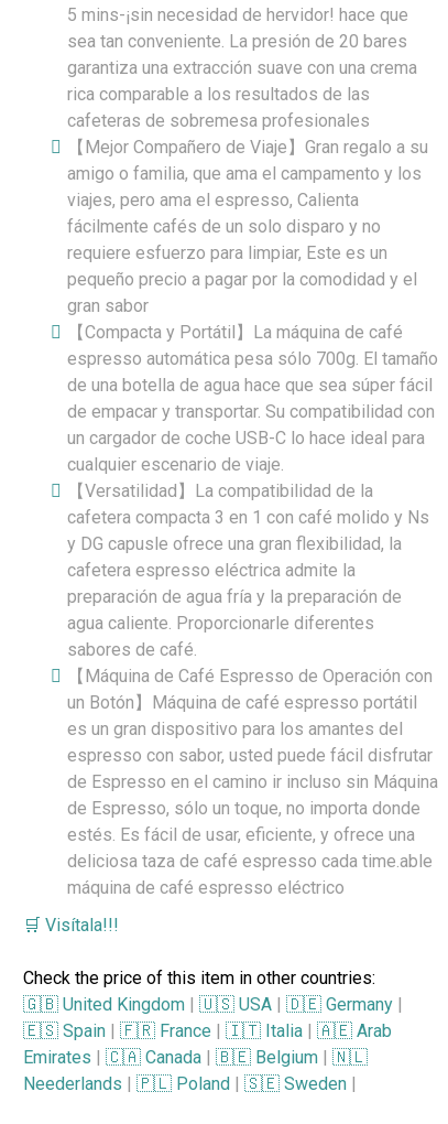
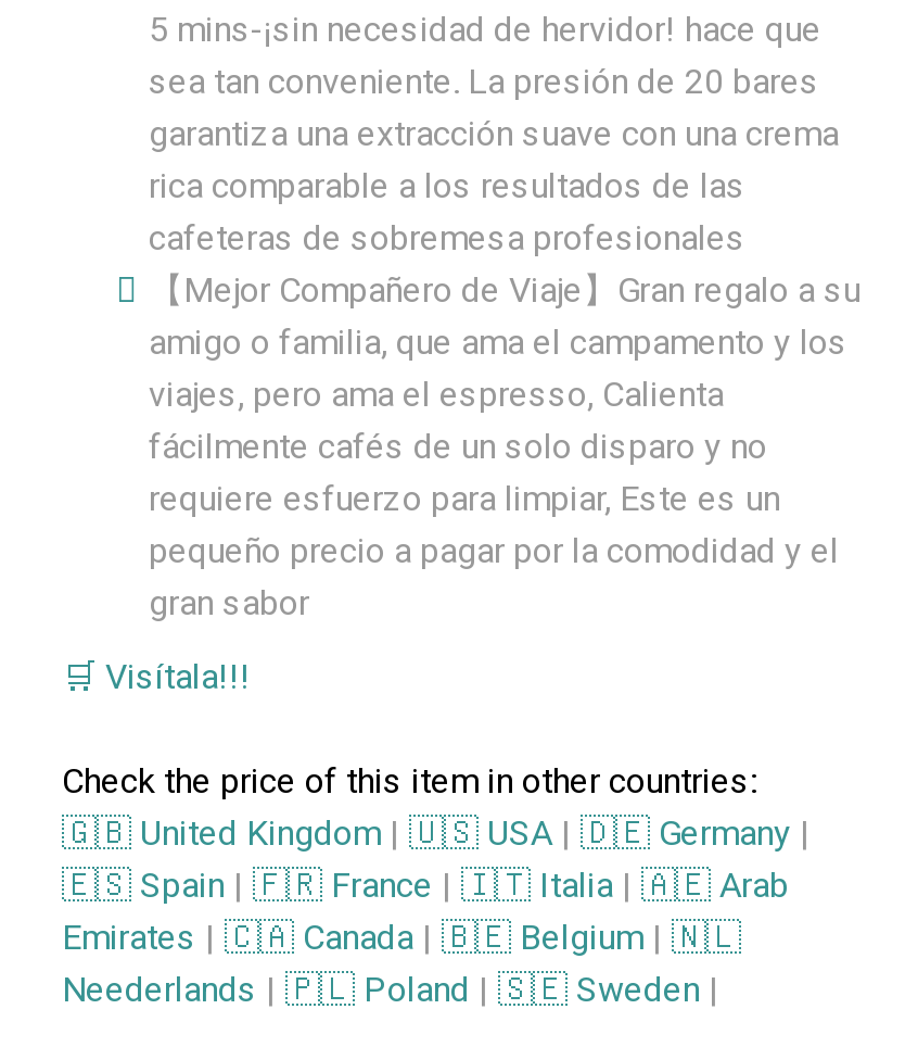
- 【Compacta y Portátil】La máquina de café
- espresso automática pesa sólo 700g. El tamaño
- de una botella de agua hace que sea súper fácil
- de empacar y transportar. Su compatibilidad con
- un cargador de coche USB-C lo hace ideal para
- cualquier escenario de viaje.
- 【Versatilidad】La compatibilidad de la
- cafetera compacta 3 en 1 con café molido y Ns
- y DG capusle ofrece una gran flexibilidad, la
- cafetera espresso eléctrica admite la
- preparación de agua fría y la preparación de
- agua caliente. Proporcionarle diferentes
- sabores de café.
- 【Máquina de Café Espresso de Operación con
- un Botón】Máquina de café espresso portátil
- es un gran dispositivo para los amantes del
- espresso con sabor, usted puede fácil disfrutar
- de Espresso en el camino ir incluso sin Máquina
- de Espresso, sólo un toque, no importa donde
- estés. Es fácil de usar, eficiente, y ofrece una
- deliciosa taza de café espresso cada time.able
- máquina de café espresso eléctrico
